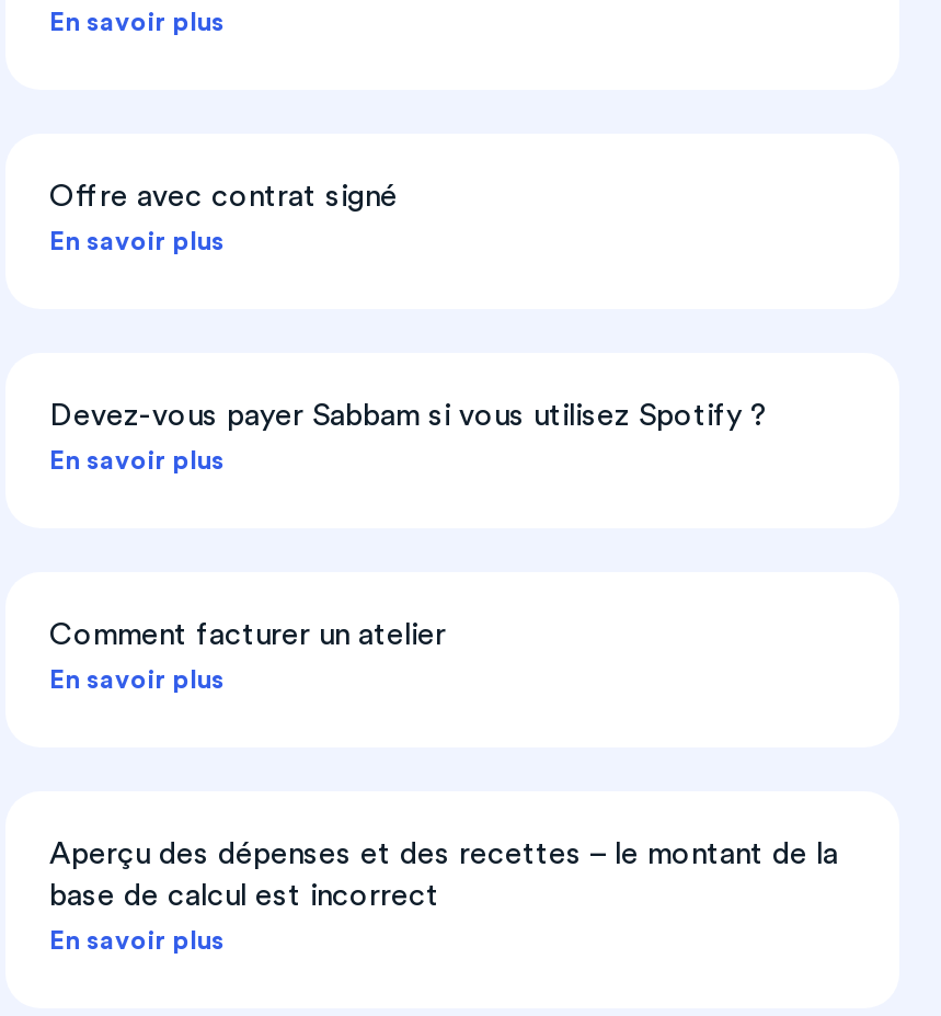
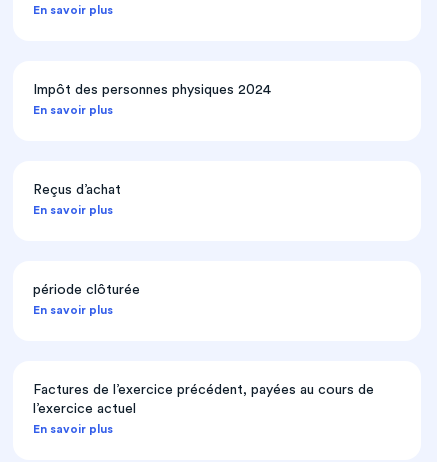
- Offre avec contrat signé
+ Impôt des personnes physiques 2024

- Devez-vous payer Sabbam si vous utilisez Spotify ?
+ Reçus d’achat

- Comment facturer un atelier
+ période clôturée

- Aperçu des dépenses et des recettes – le montant de la
- base de calcul est incorrect
+ Factures de l’exercice précédent, payées au cours de
+ l’exercice actuel
